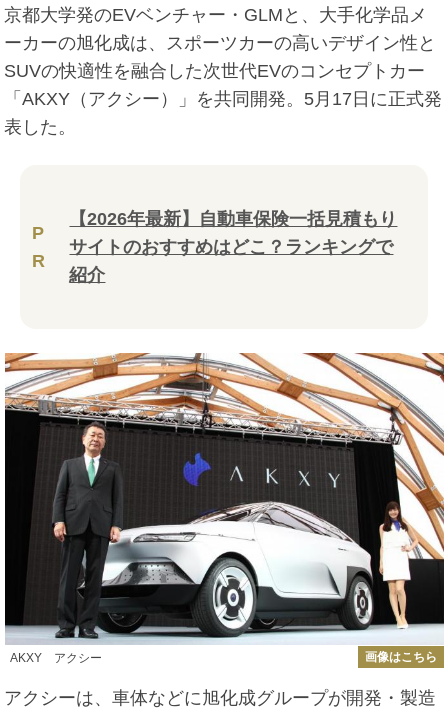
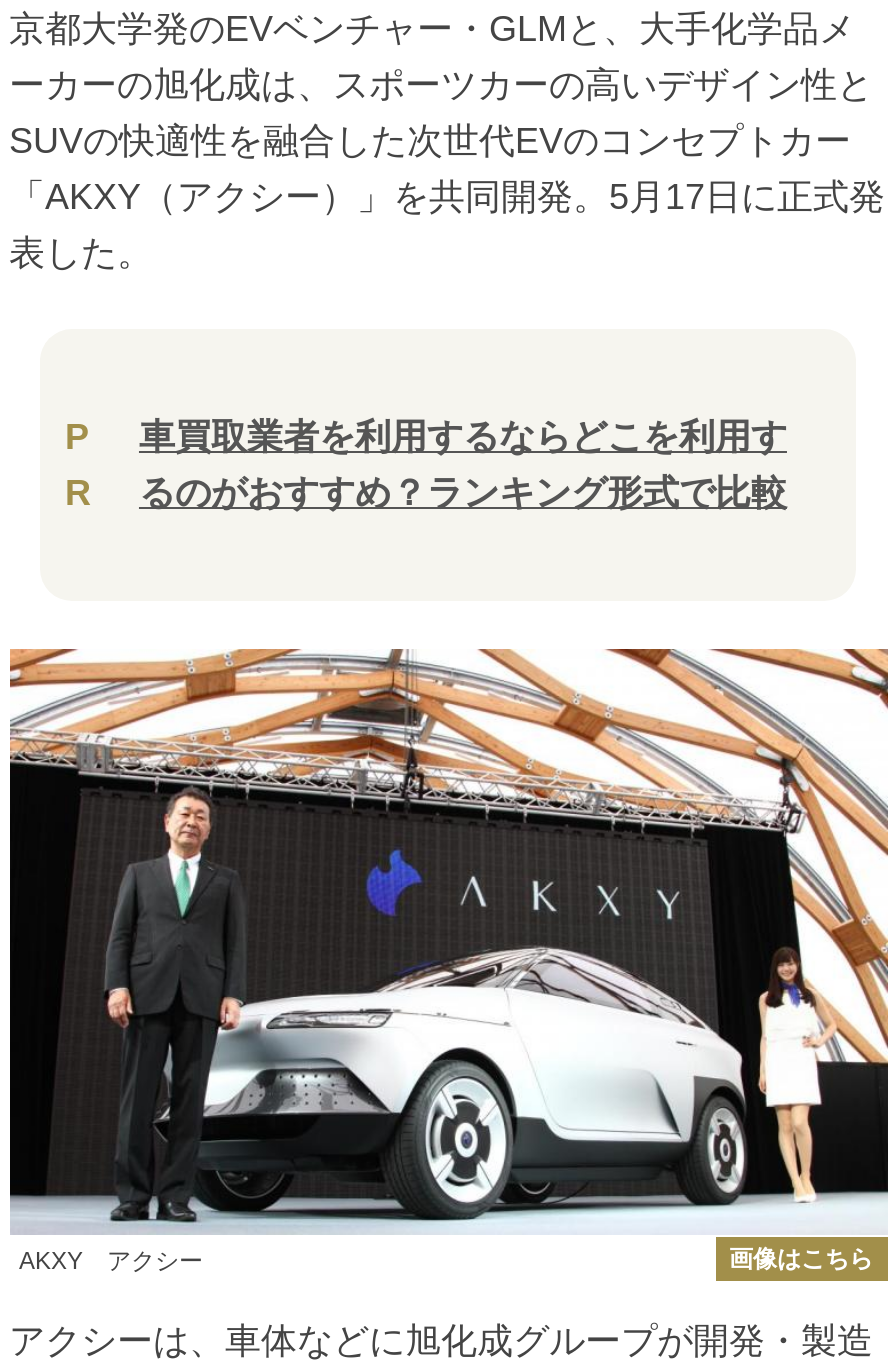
- 【2026年最新】自動車保険一括見積もり
- サイトのおすすめはどこ？ランキングで
- 紹介
+ 車買取業者を利用するならどこを利用す
+ るのがおすすめ？ランキング形式で比較
